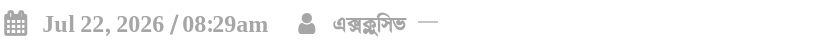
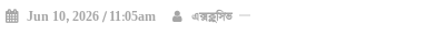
- Jul 22, 2026 / 08:29am
+ Jun 10, 2026 / 11:05am
